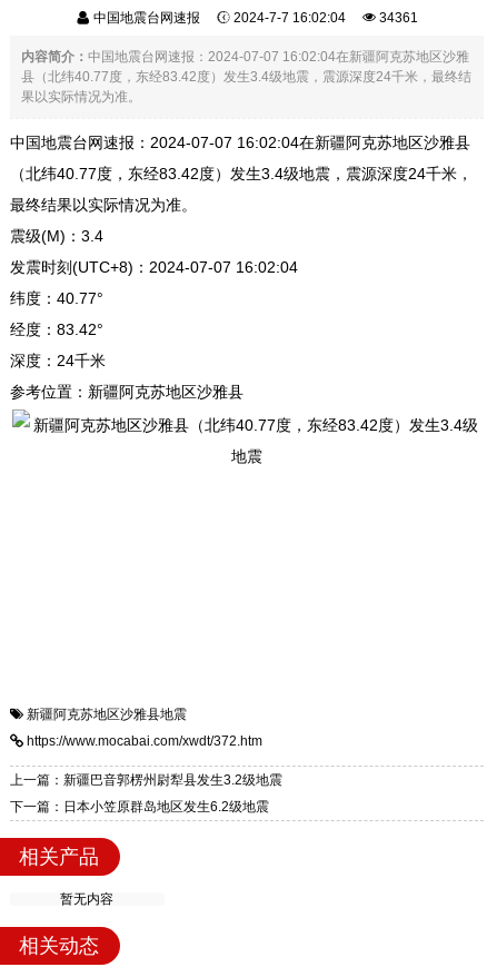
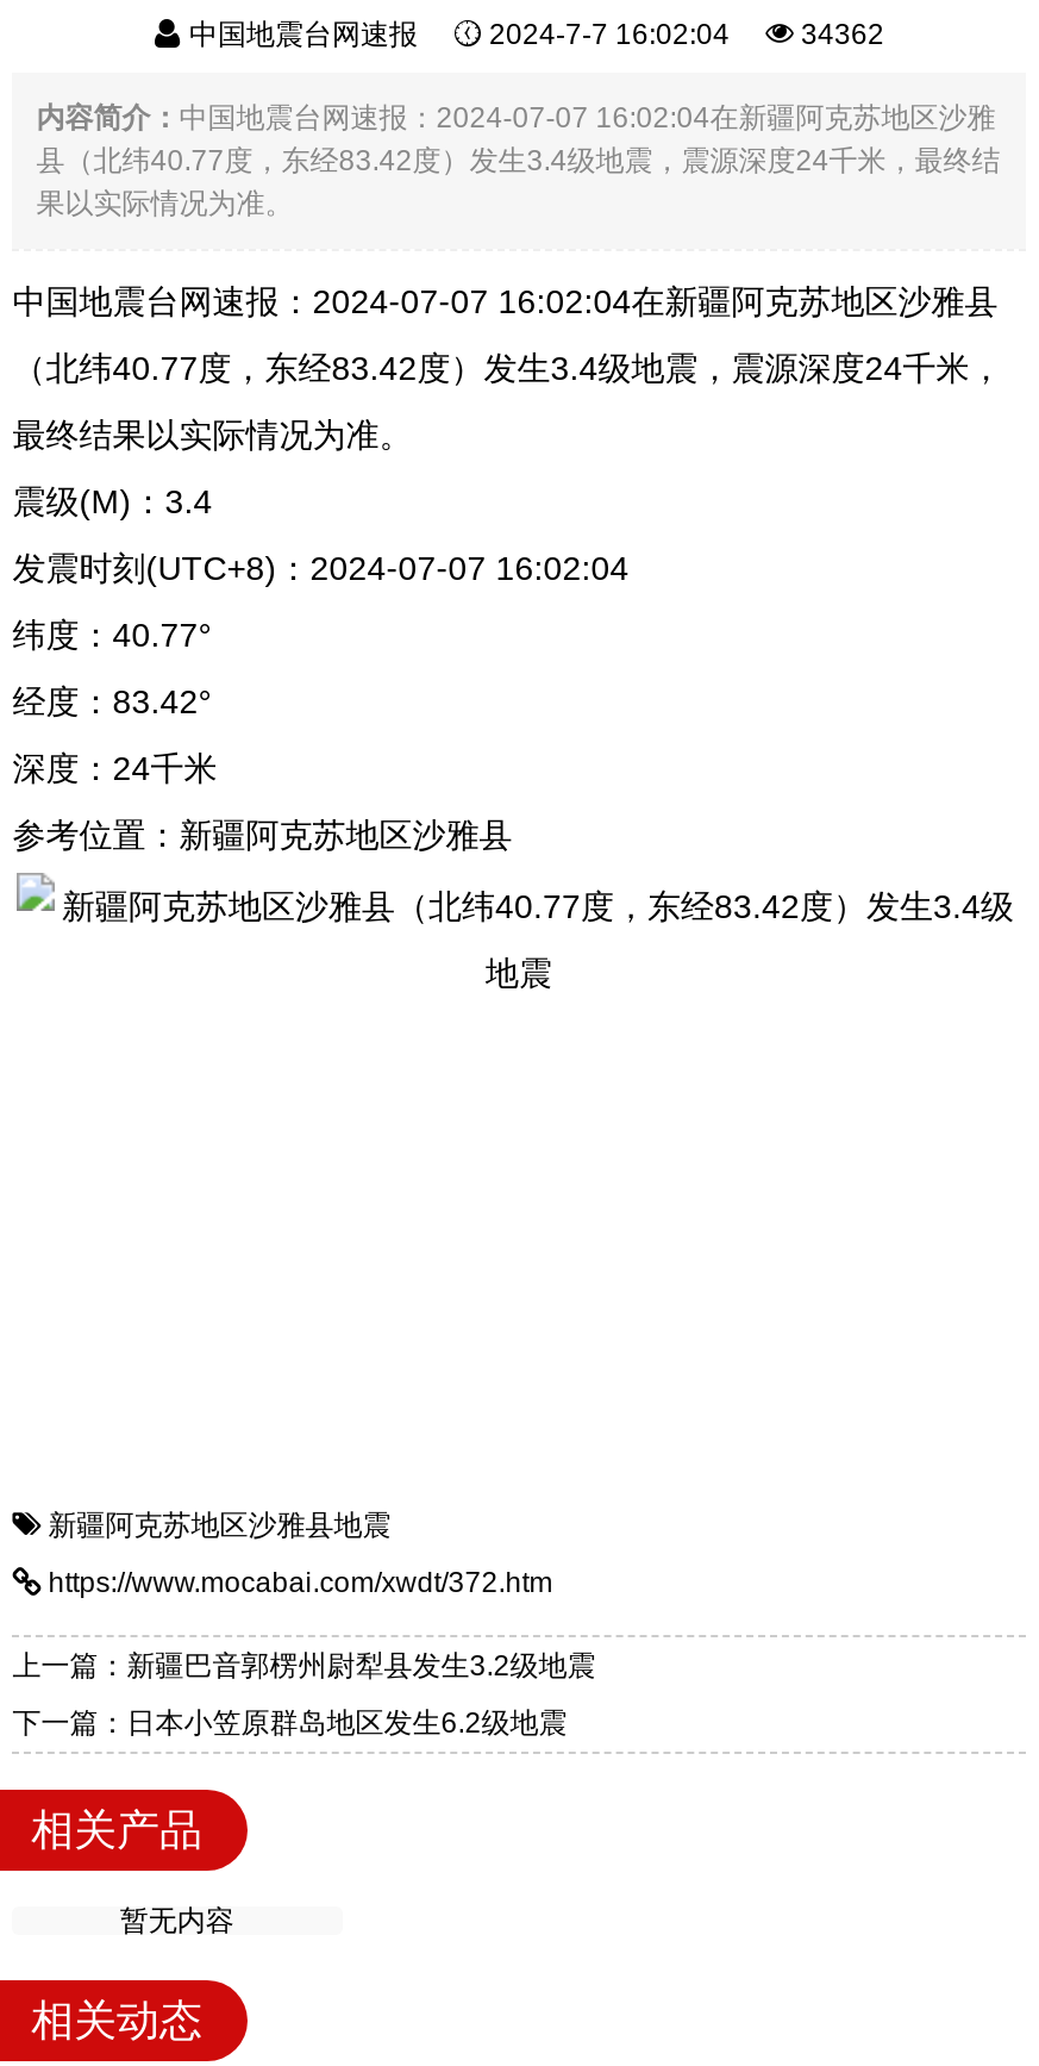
- 中国地震台网速报 2024-7-7 16:02:04 34361
+ 中国地震台网速报 2024-7-7 16:02:04 34362
